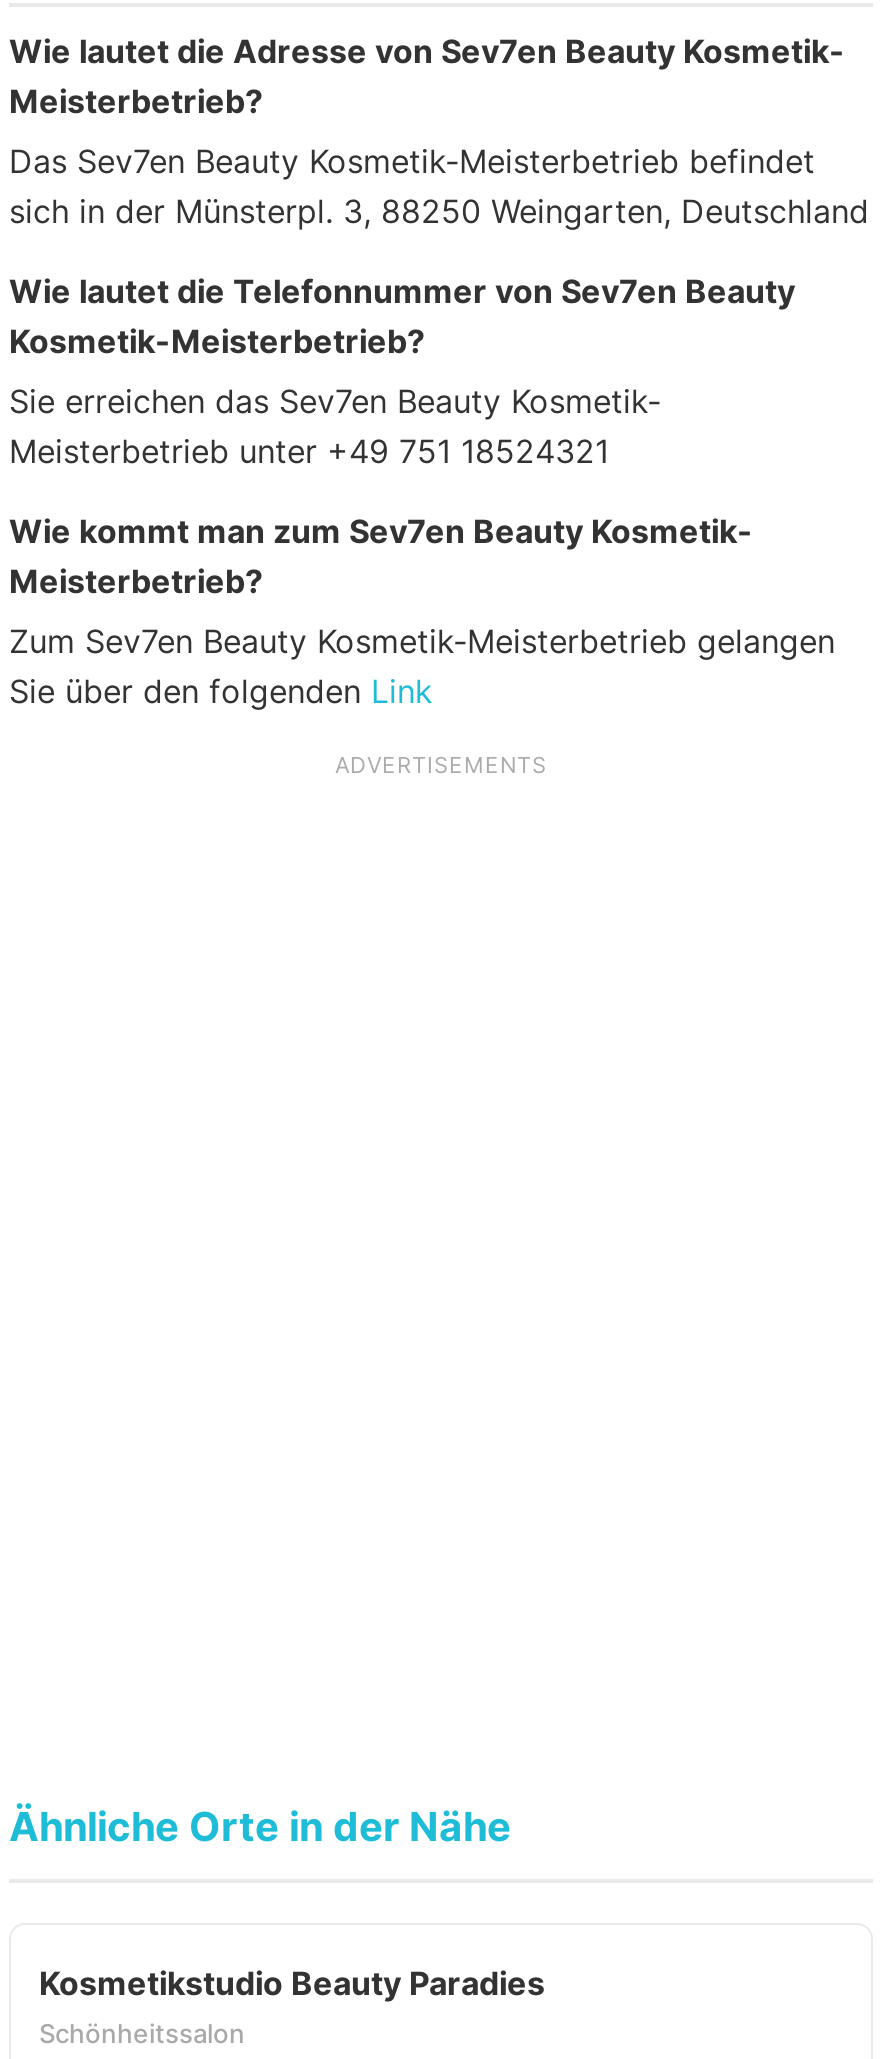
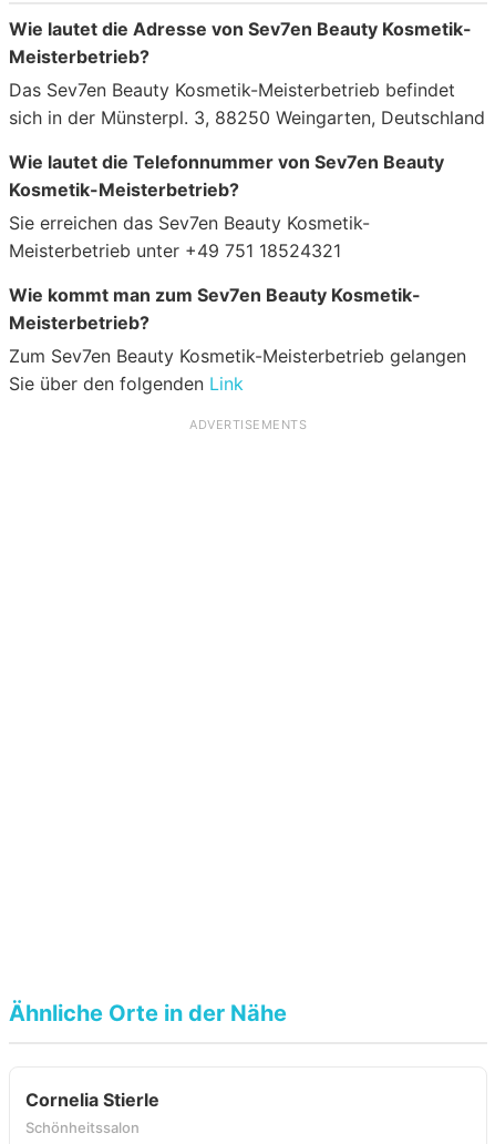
- Kosmetikstudio Beauty Paradies
+ Cornelia Stierle
